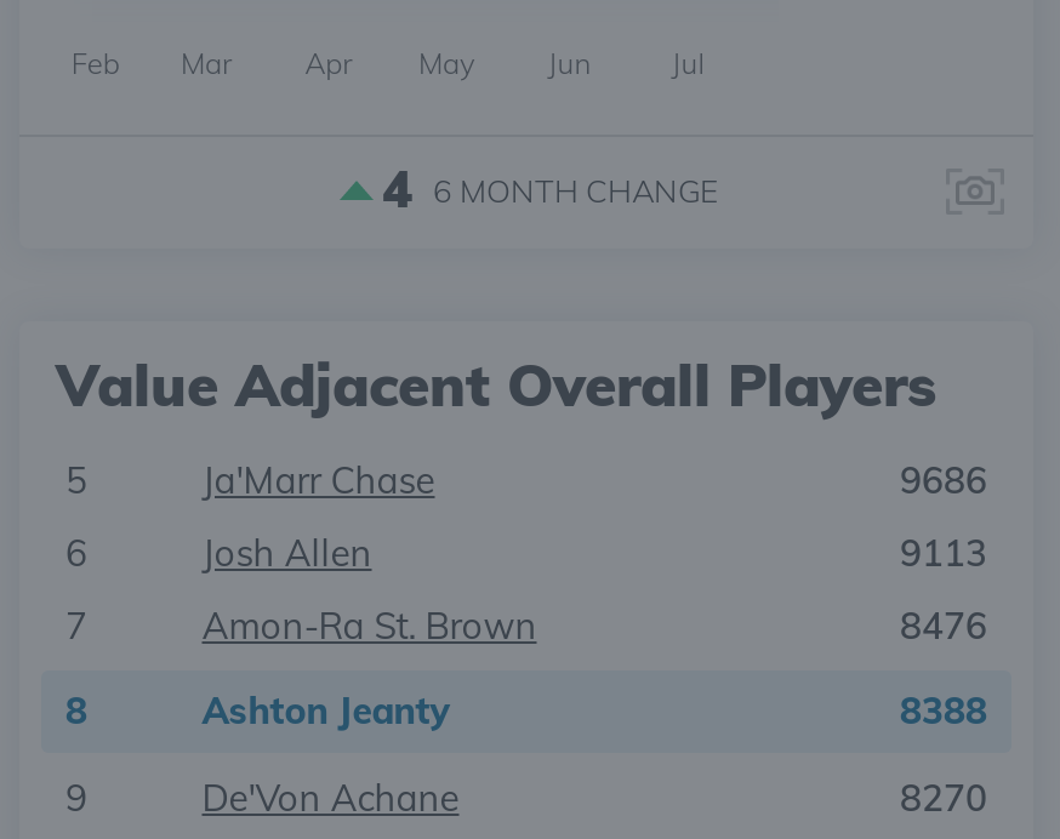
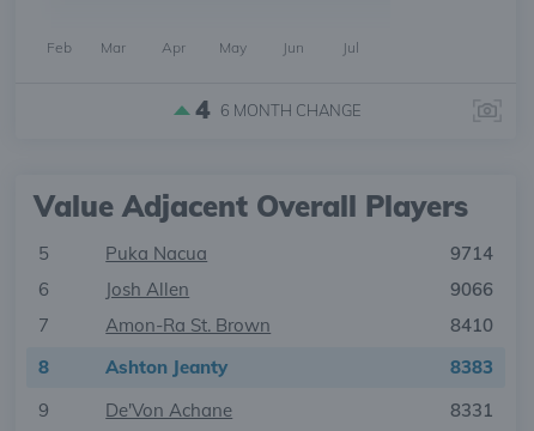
- Ja'Marr Chase
- 9686
+ Puka Nacua
+ 9714

- 9113
+ 9066

- 8476
+ 8410

- 8388
+ 8383

- 8270
+ 8331
